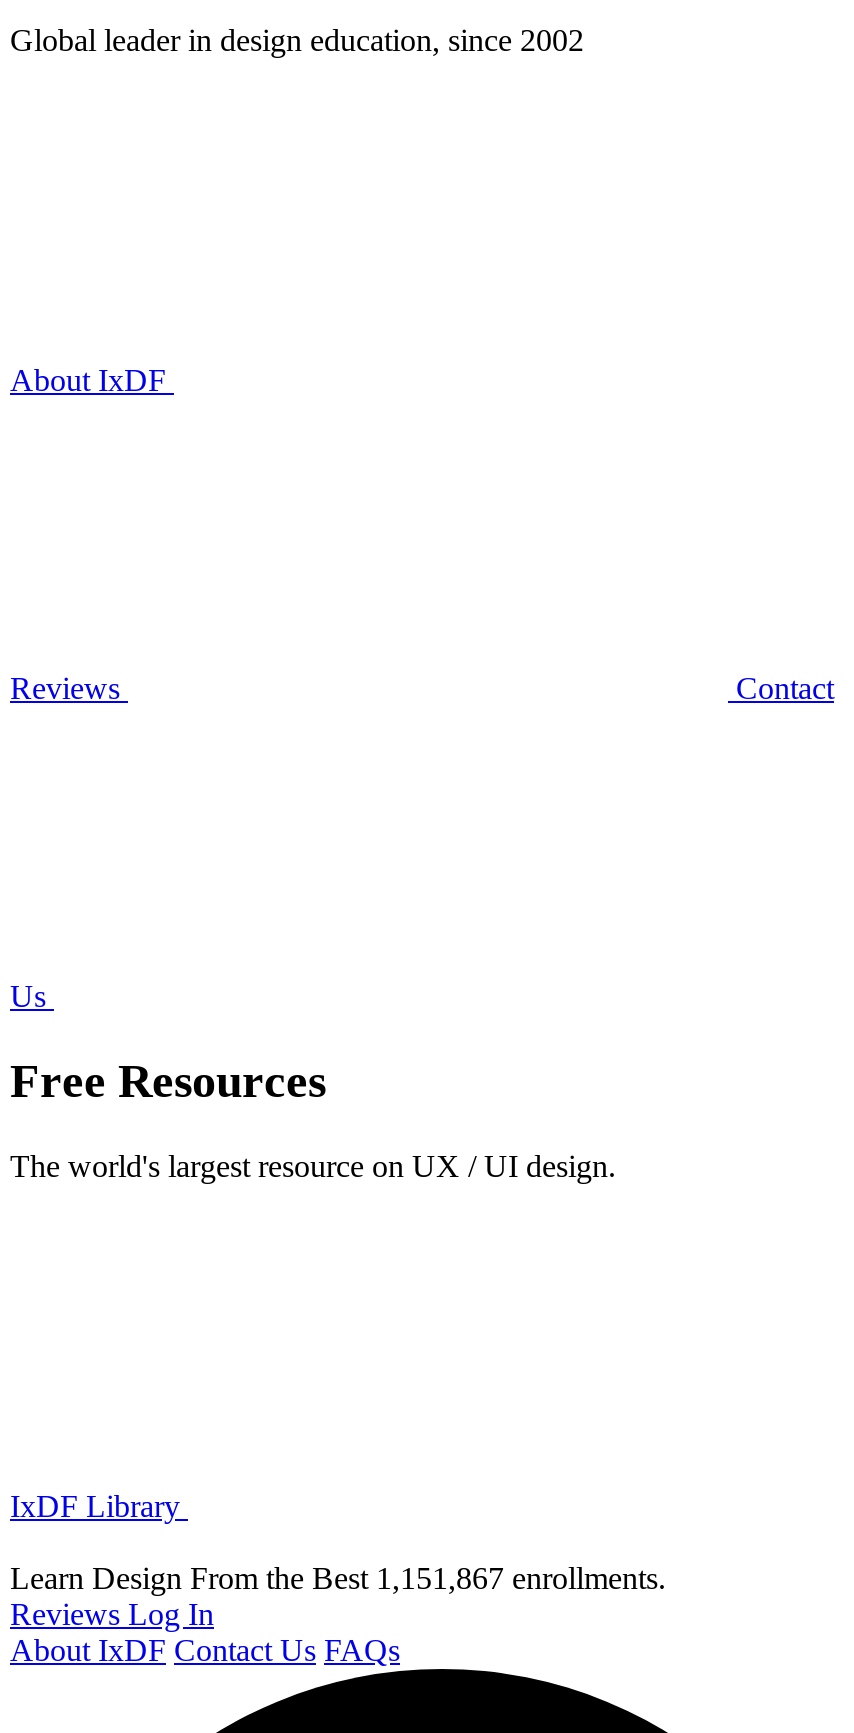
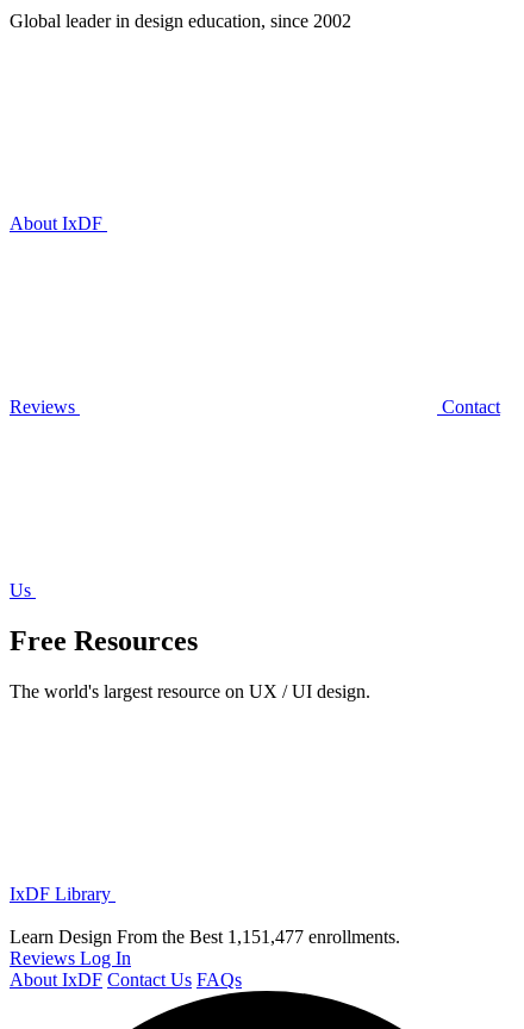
- Learn Design From the Best 1,151,867 enrollments.
+ Learn Design From the Best 1,151,477 enrollments.
